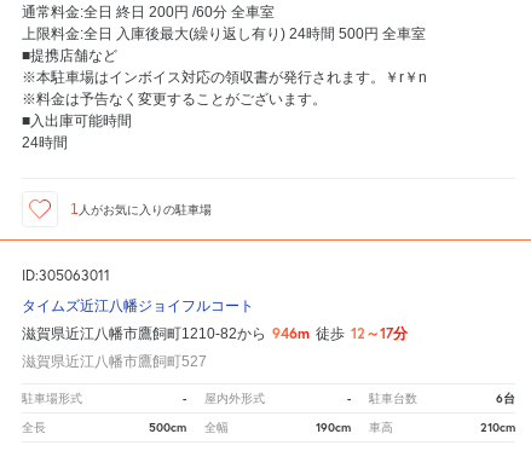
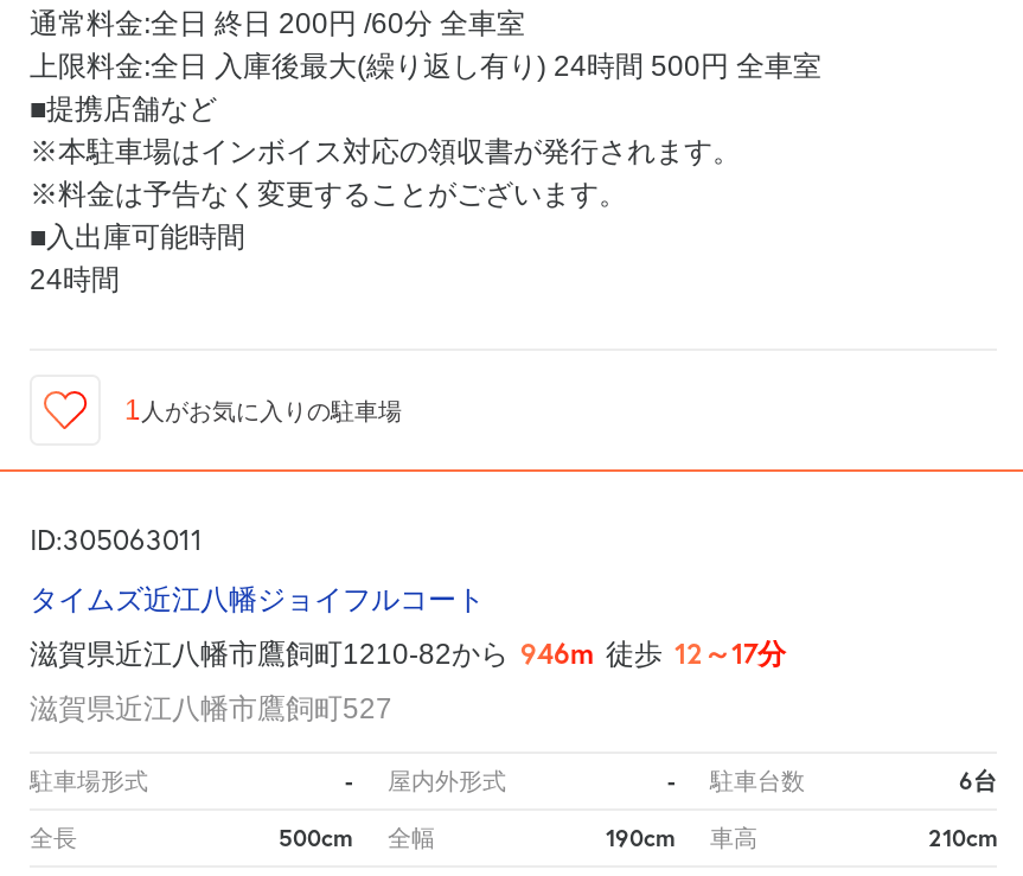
- ※本駐車場はインボイス対応の領収書が発行されます。￥r￥n
+ ※本駐車場はインボイス対応の領収書が発行されます。
